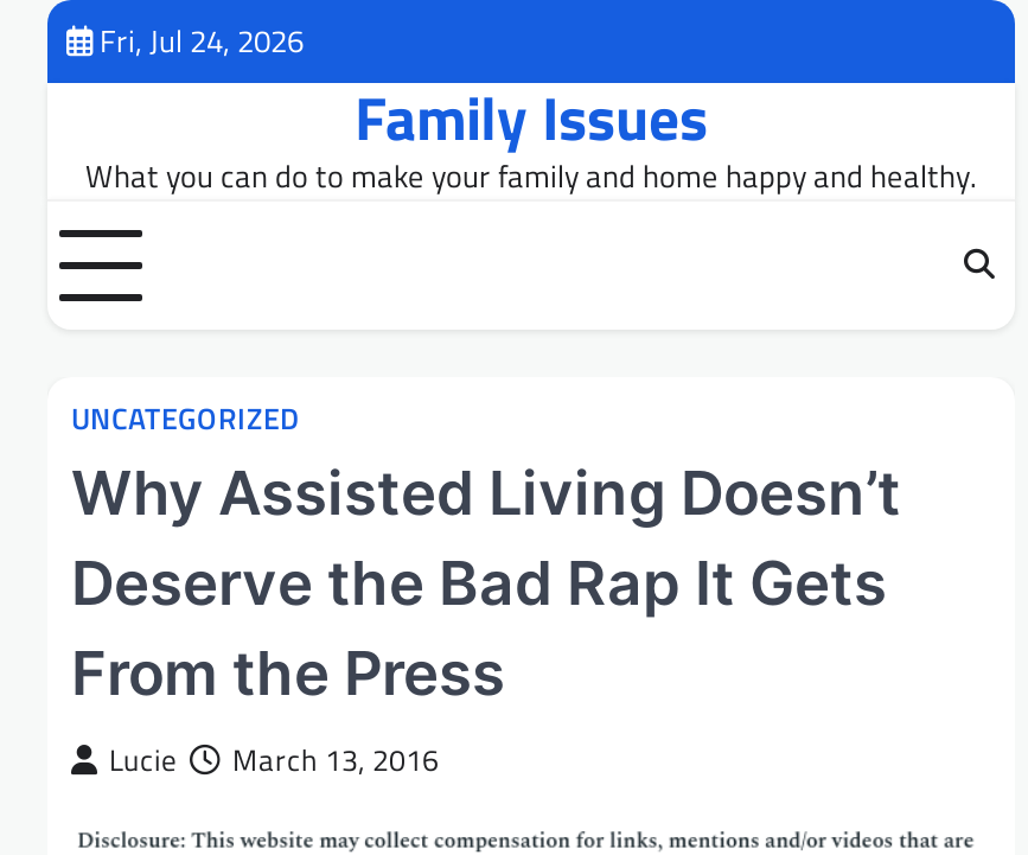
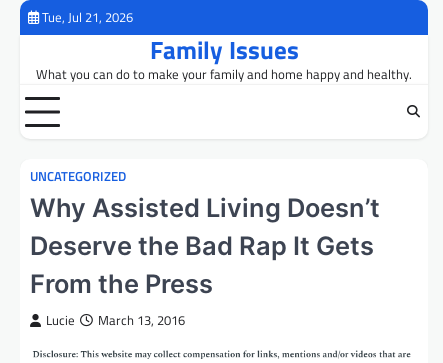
- Fri, Jul 24, 2026
+ Tue, Jul 21, 2026
